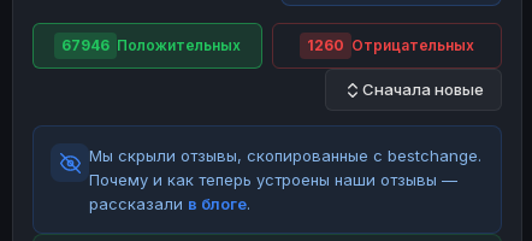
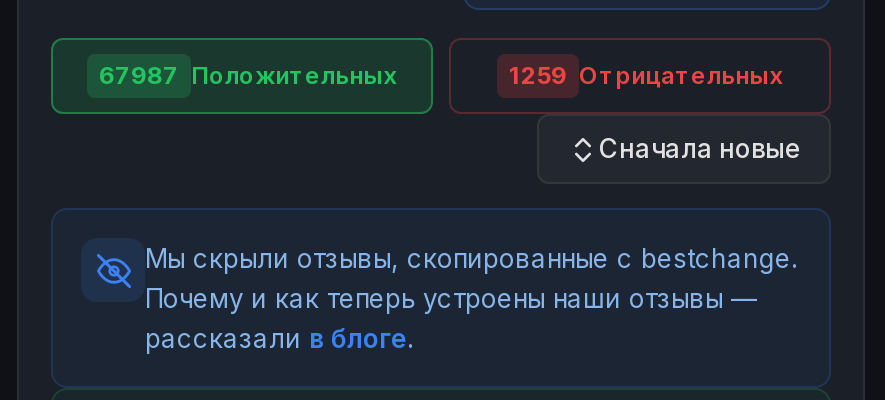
- 67946 Положительных
+ 67987 Положительных

- 1260 Отрицательных
+ 1259 Отрицательных
